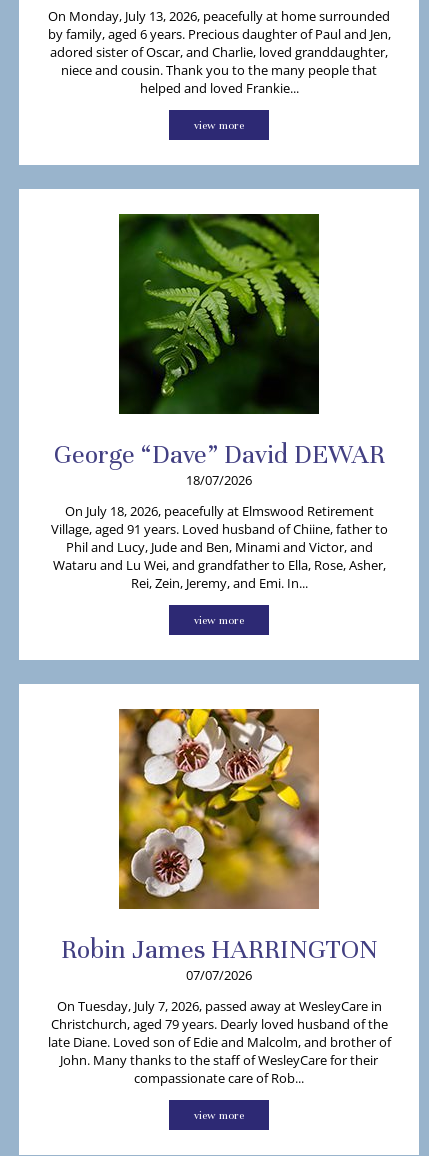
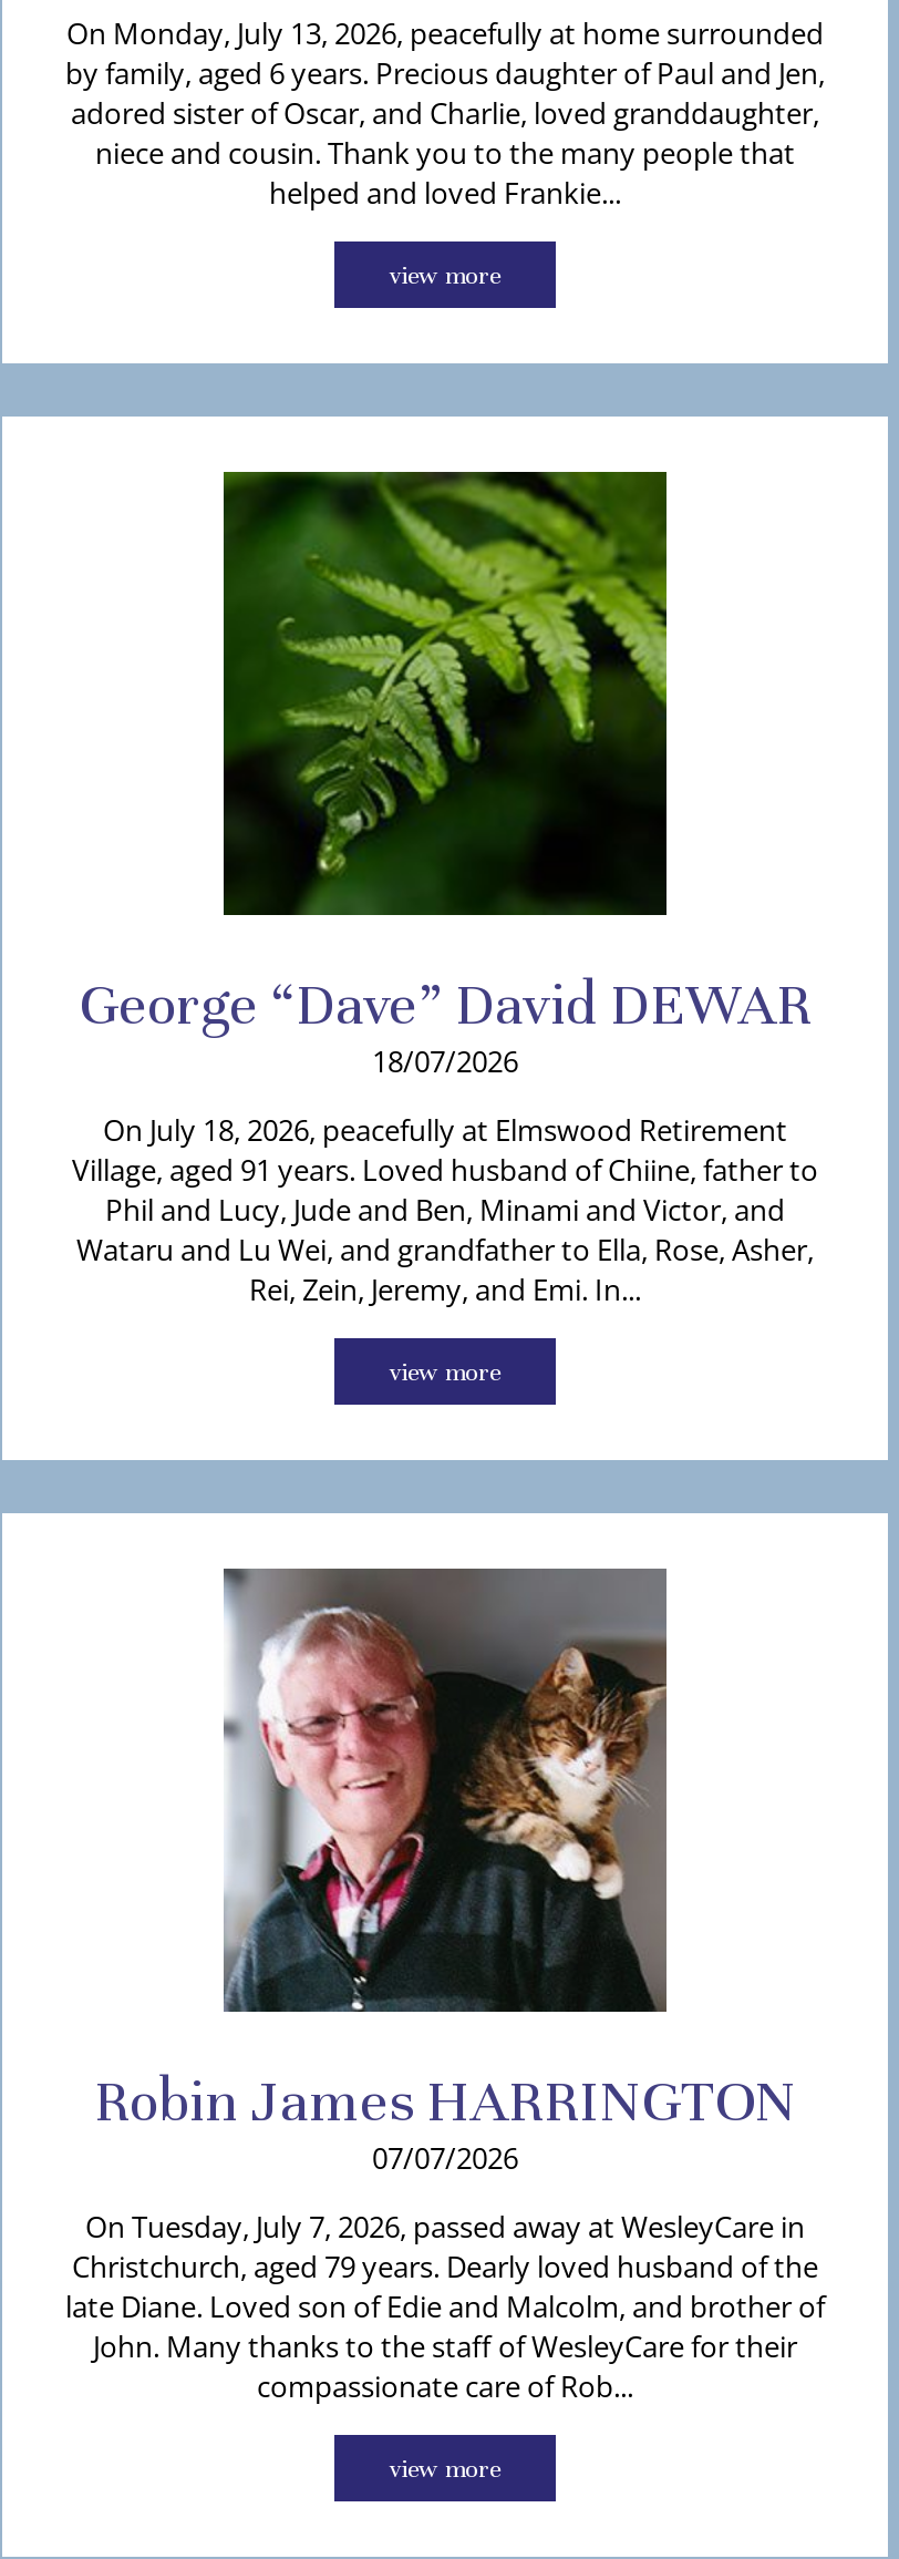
- [image]
+ [image]
